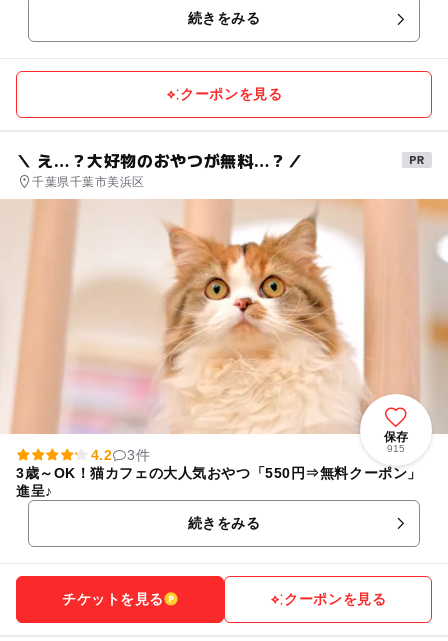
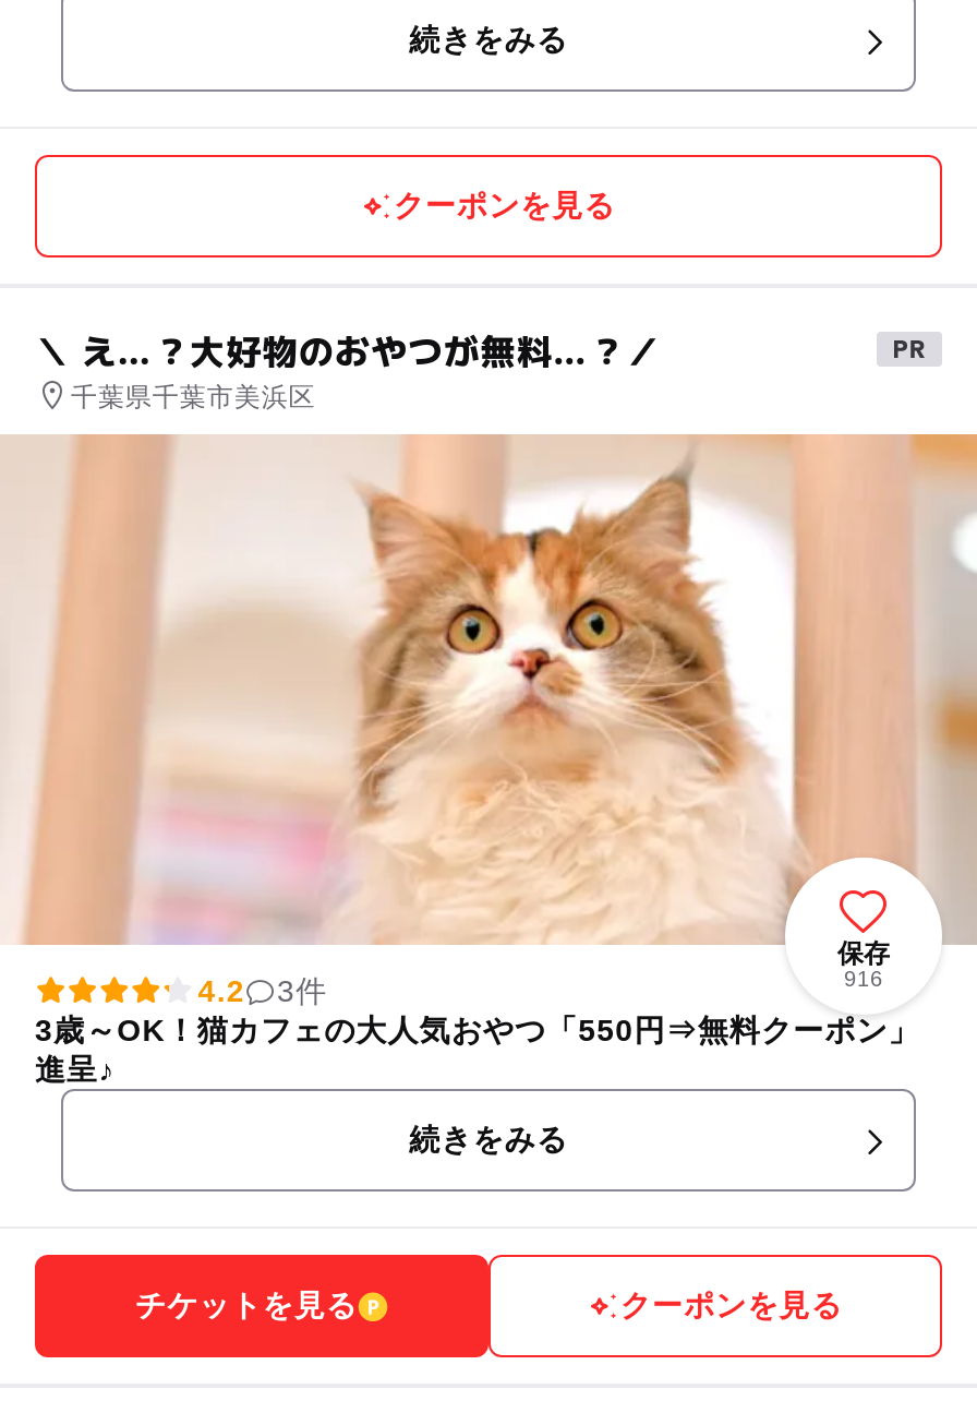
- 915
+ 916
